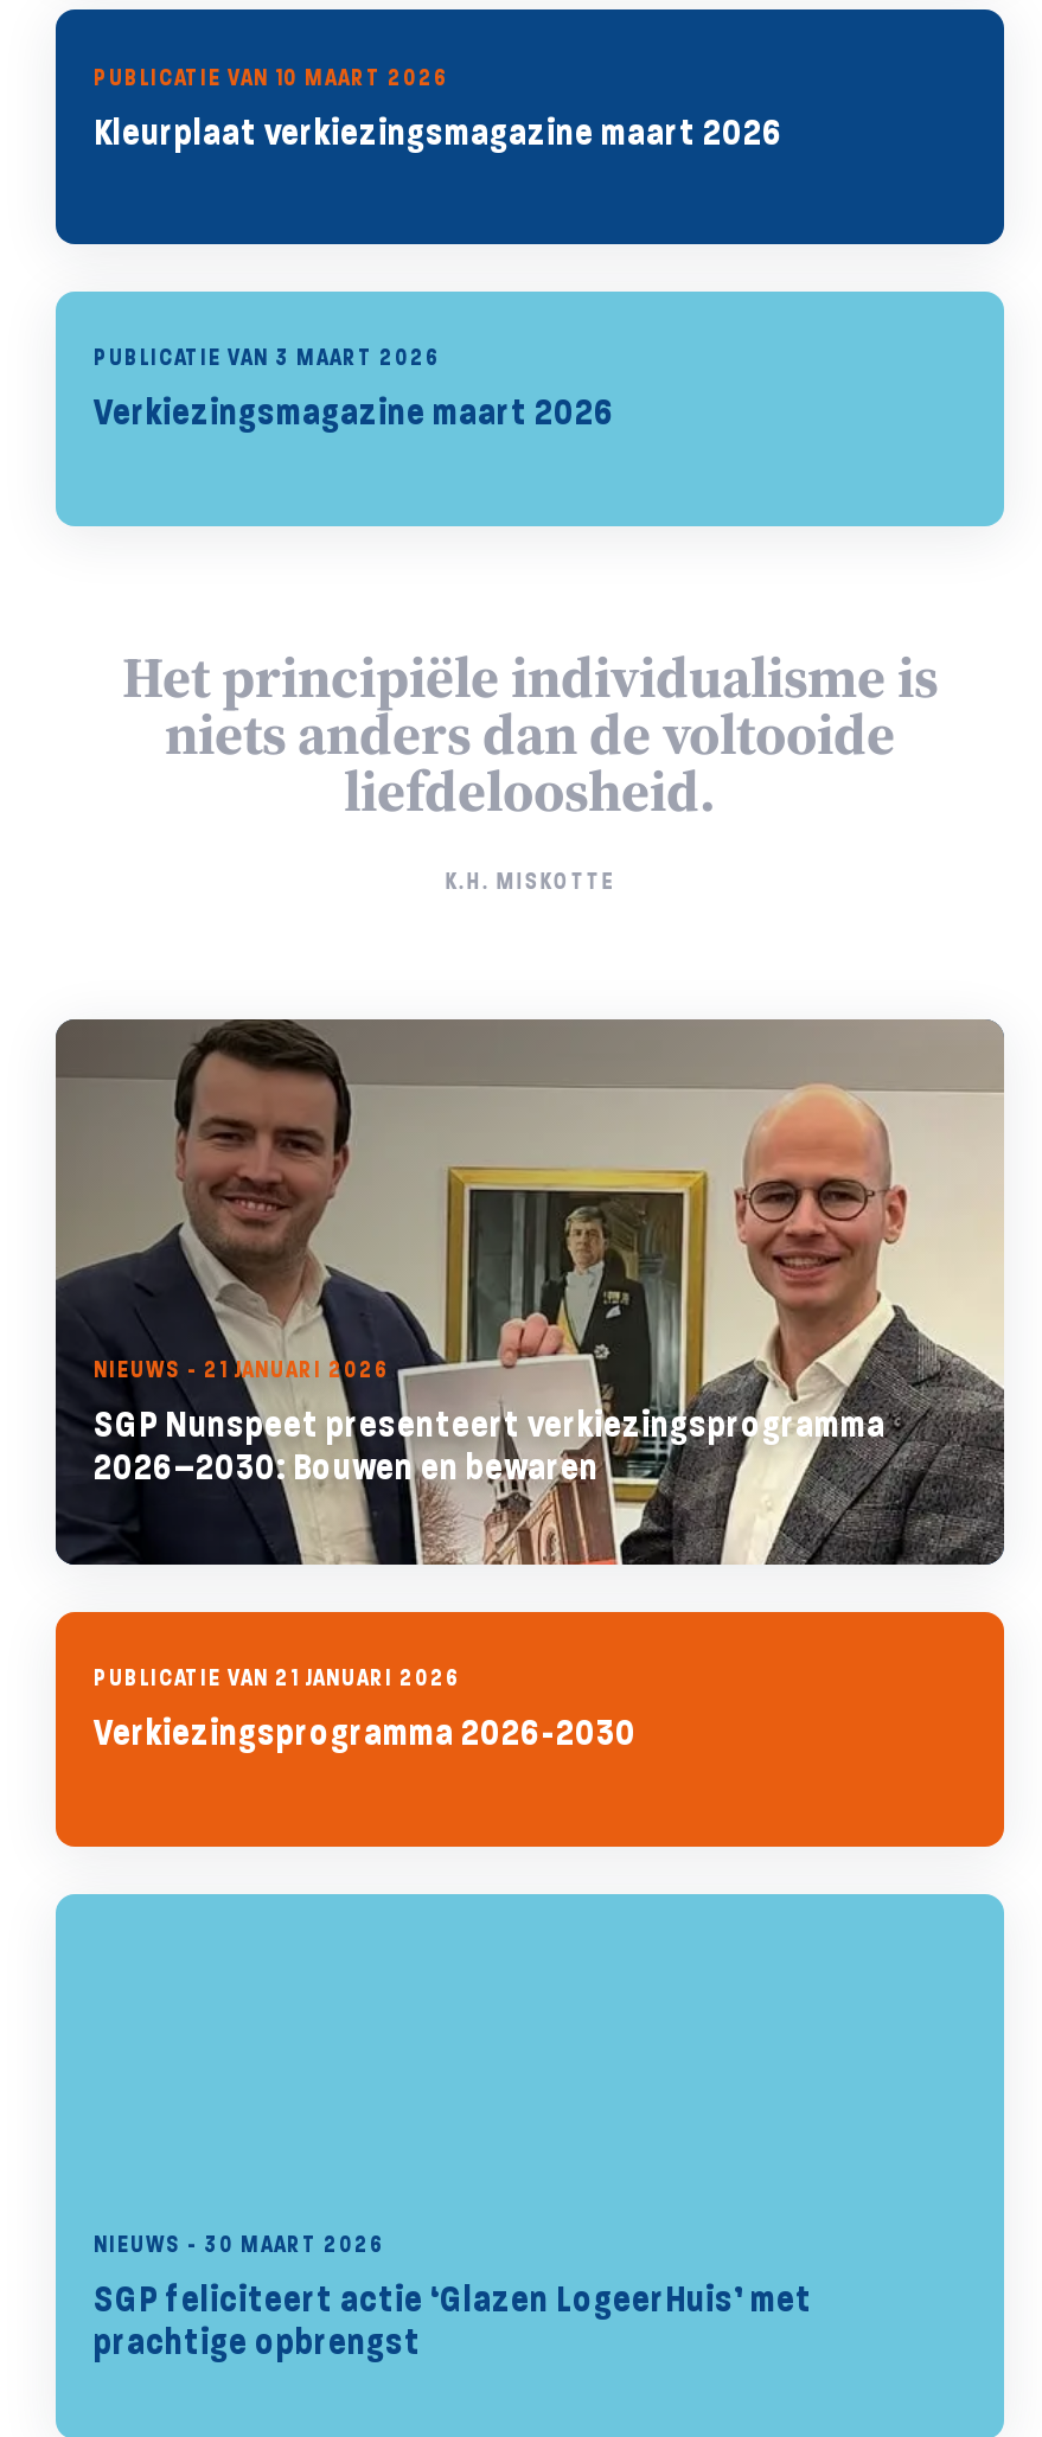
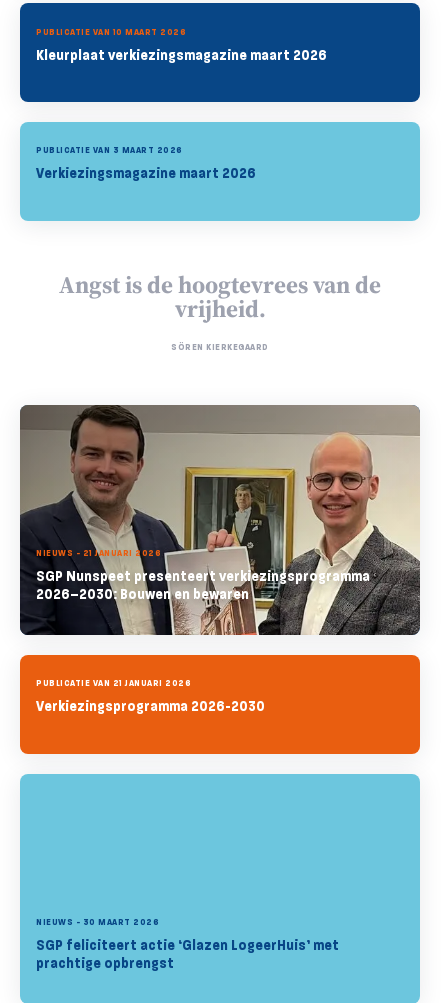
- Het principiële individualisme is
- niets anders dan de voltooide
- liefdeloosheid.
+ Angst is de hoogtevrees van de
+ vrijheid.

- K.H. MISKOTTE
+ SÖREN KIERKEGAARD
